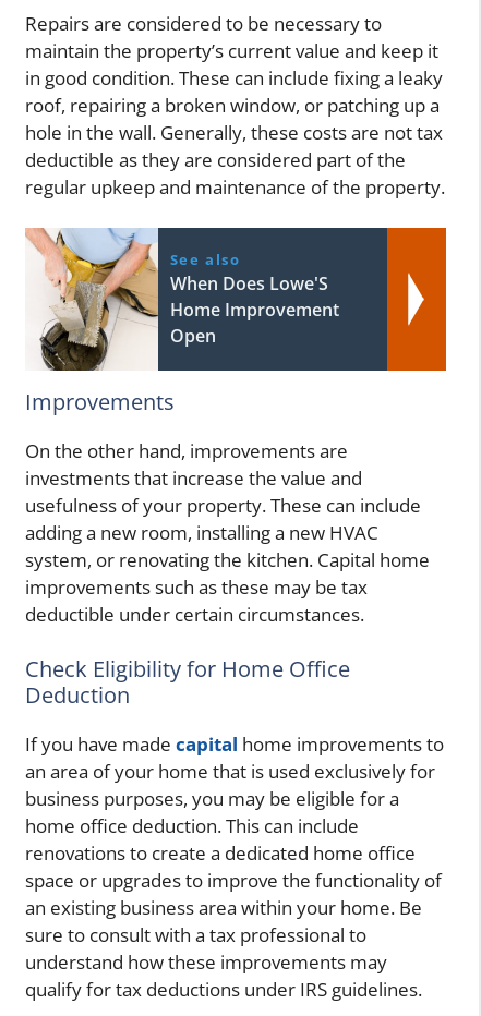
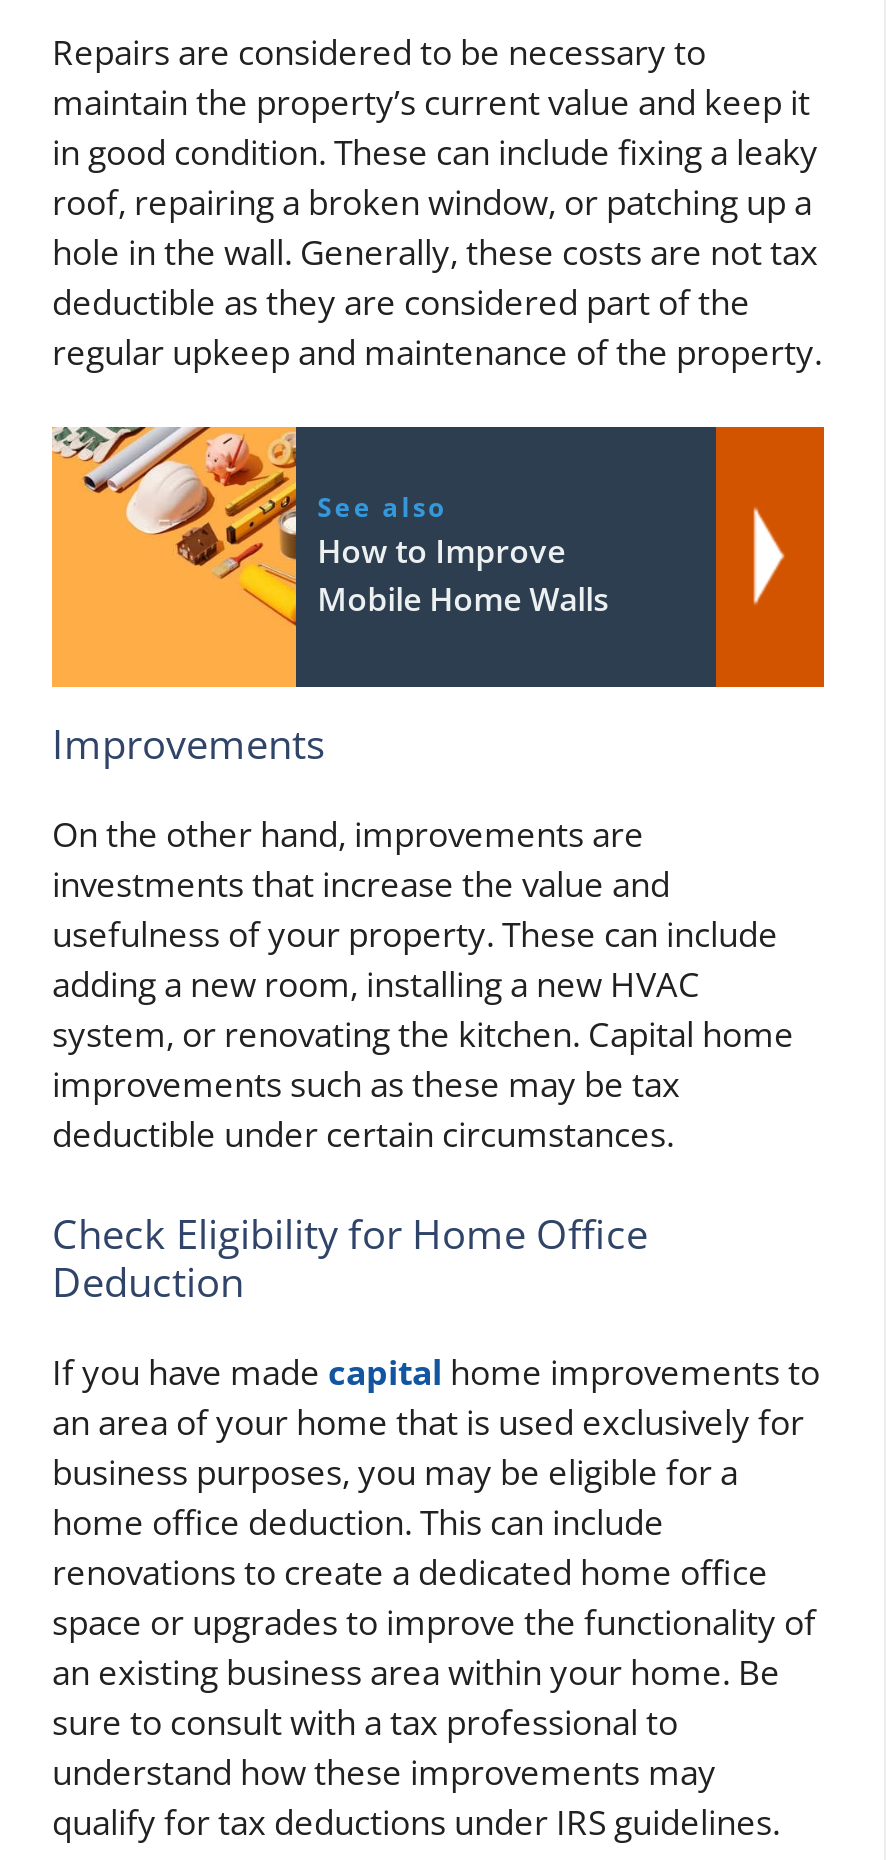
- [image]
- When Does Lowe'S
- Home Improvement
- Open
+ [image]
+ How to Improve
+ Mobile Home Walls
